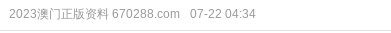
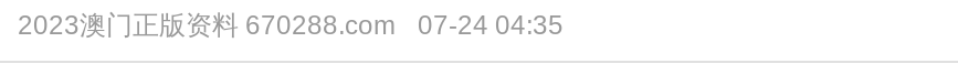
- 2023澳门正版资料 670288.com 07-22 04:34
+ 2023澳门正版资料 670288.com 07-24 04:35
